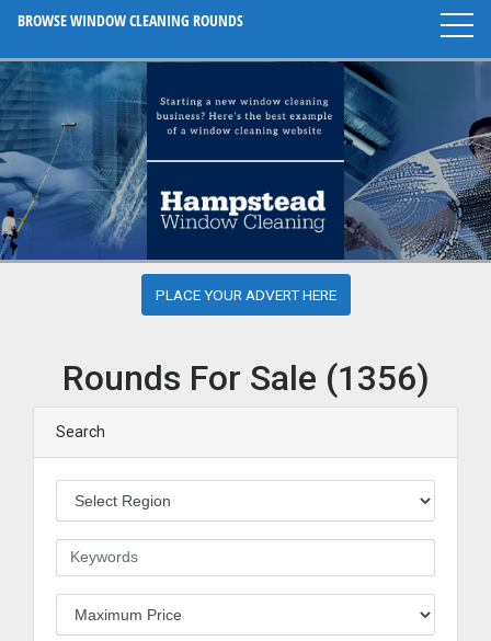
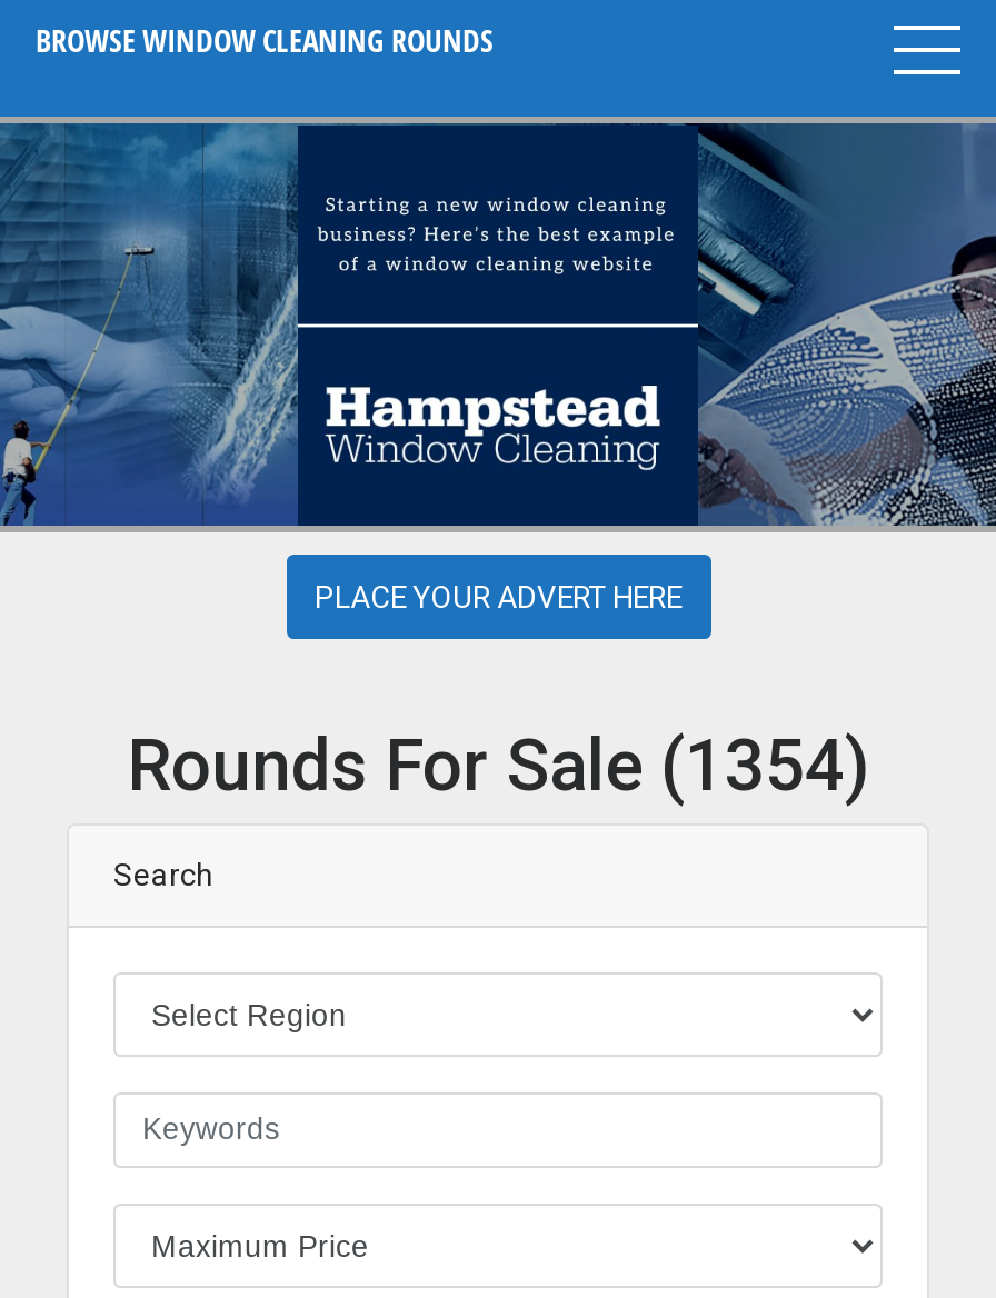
- Rounds For Sale (1356)
+ Rounds For Sale (1354)
